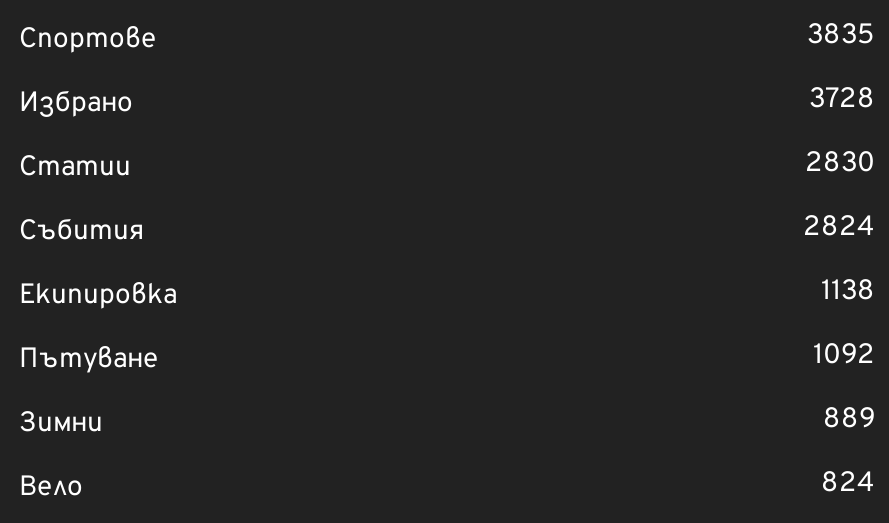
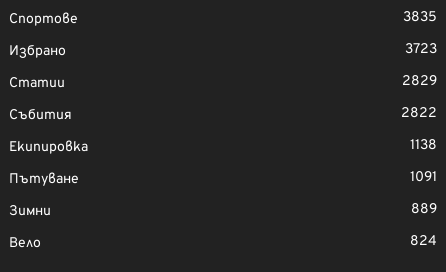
- 3728
+ 3723

- 2830
+ 2829

- 2824
+ 2822

- 1092
+ 1091
